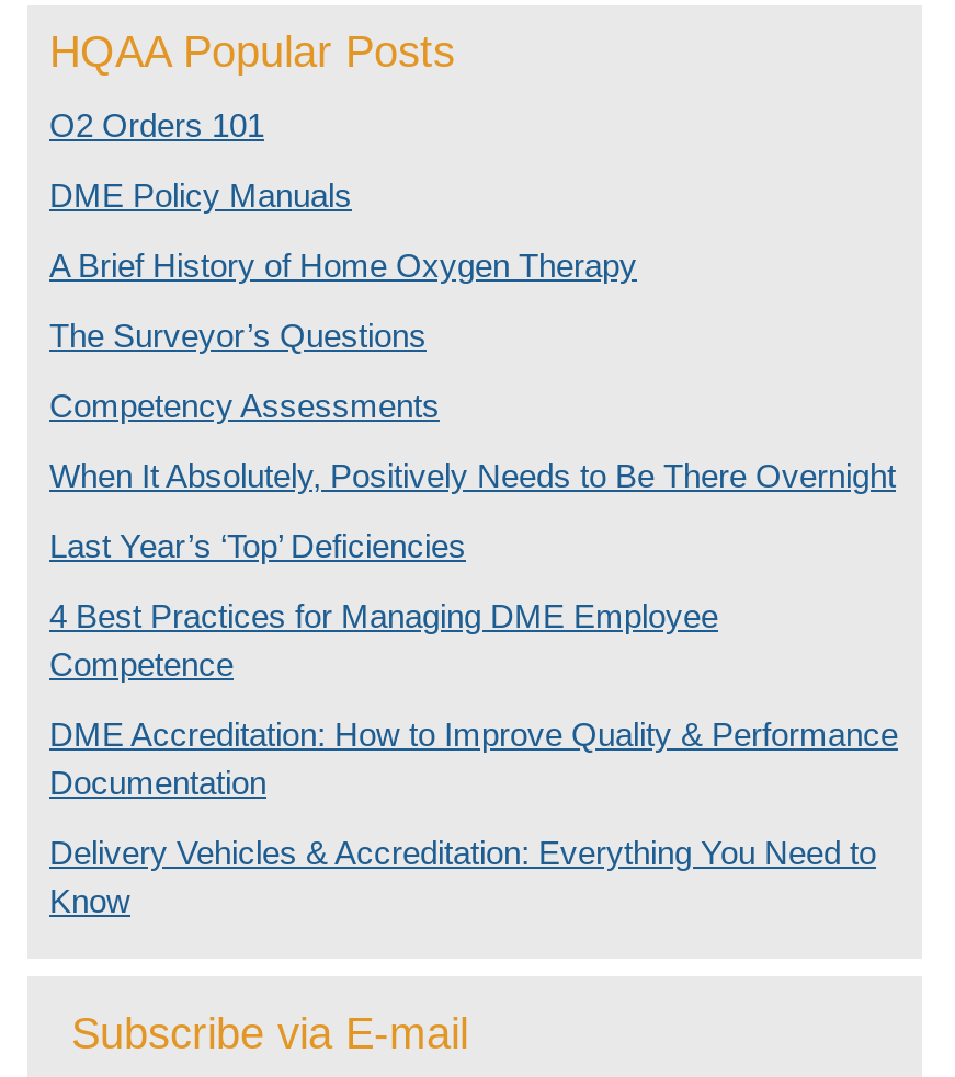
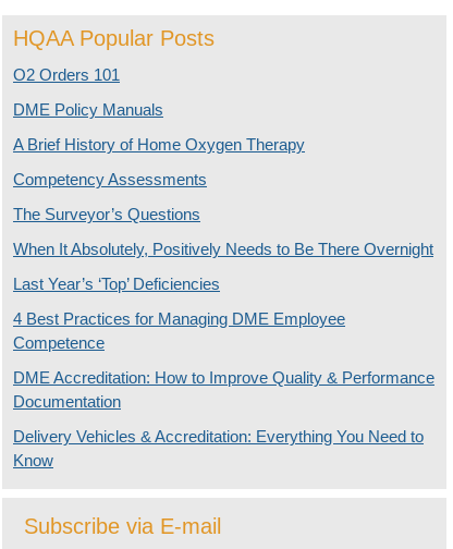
moved down: The Surveyor’s Questions

moved up: Competency Assessments
